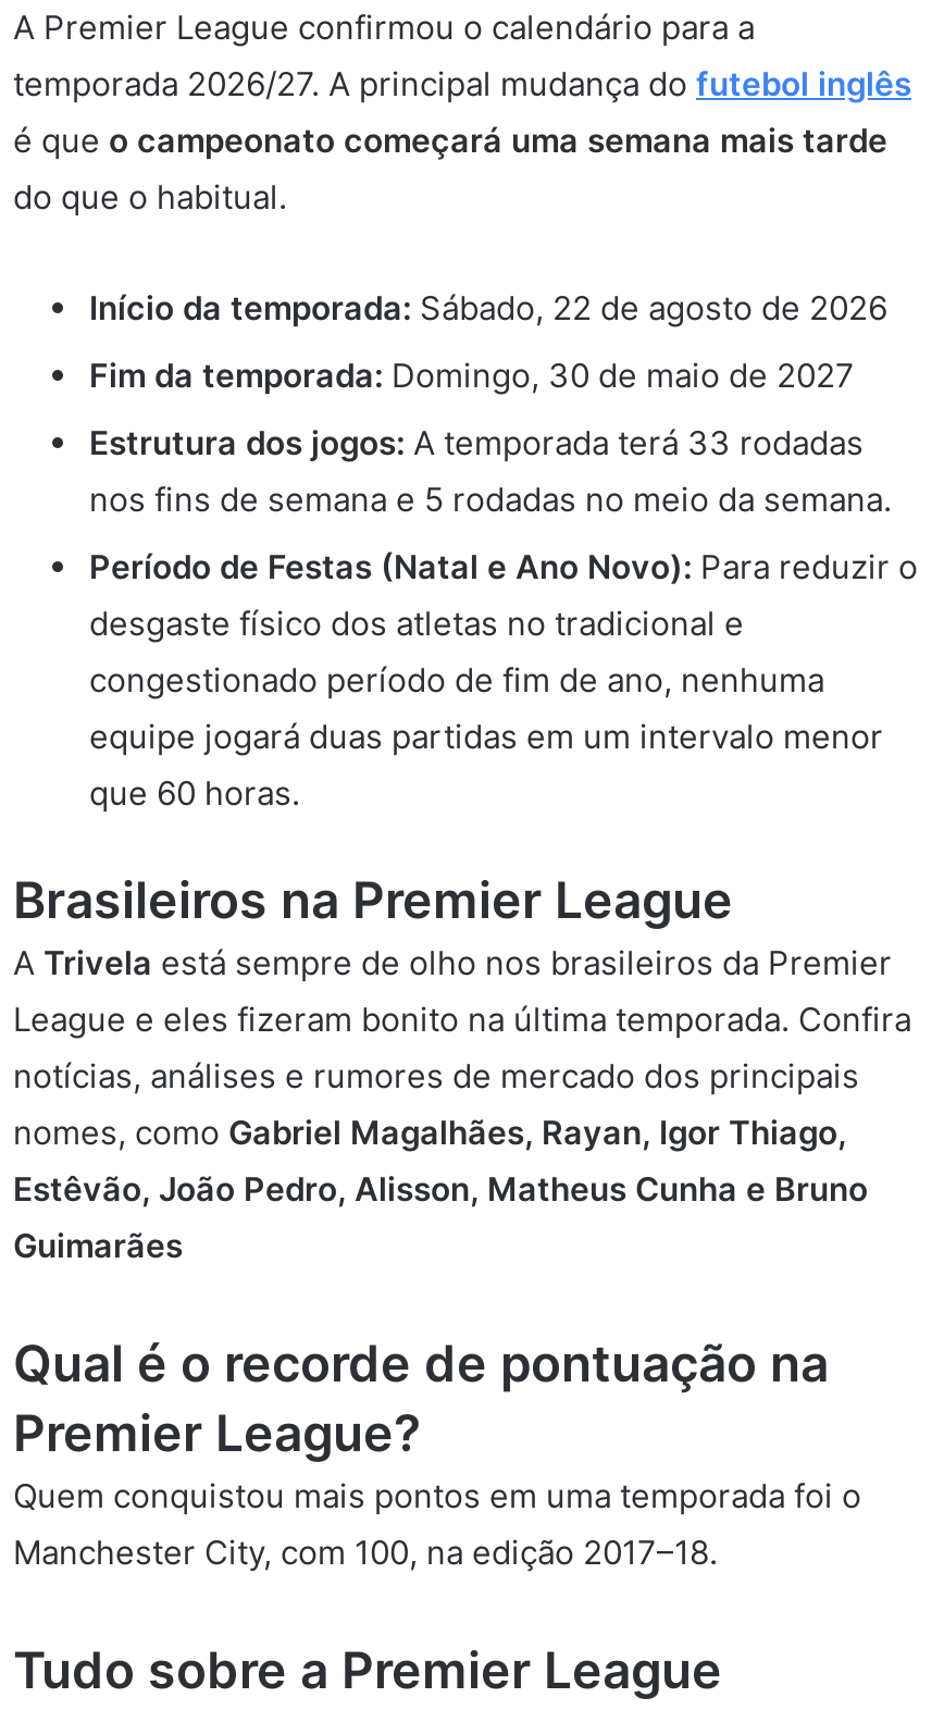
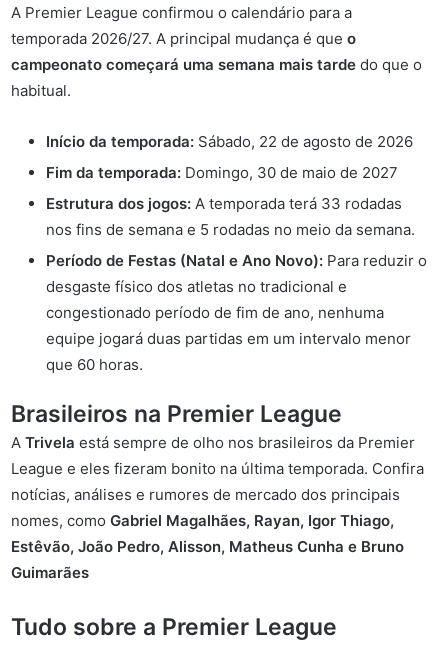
- temporada 2026/27. A principal mudança do futebol inglês
- é que o campeonato começará uma semana mais tarde
- do que o habitual.
+ temporada 2026/27. A principal mudança é que o
+ campeonato começará uma semana mais tarde do que o
+ habitual.

- Qual é o recorde de pontuação na
- Premier League?
- Quem conquistou mais pontos em uma temporada foi o
- Manchester City, com 100, na edição 2017–18.
